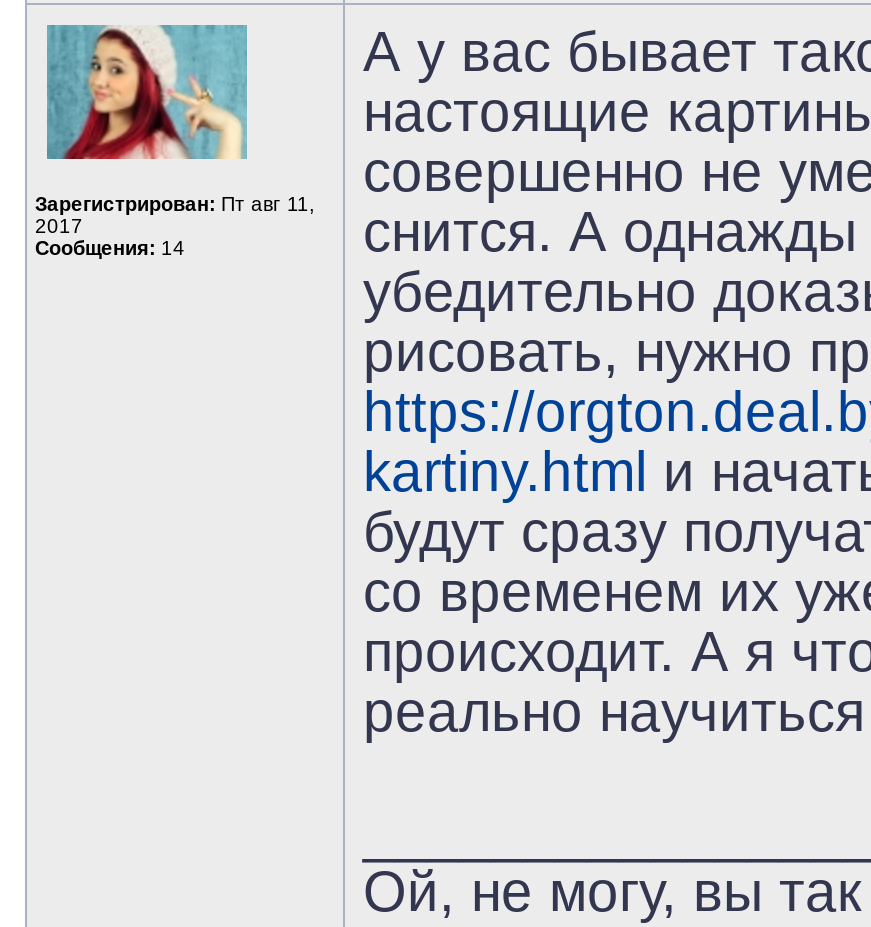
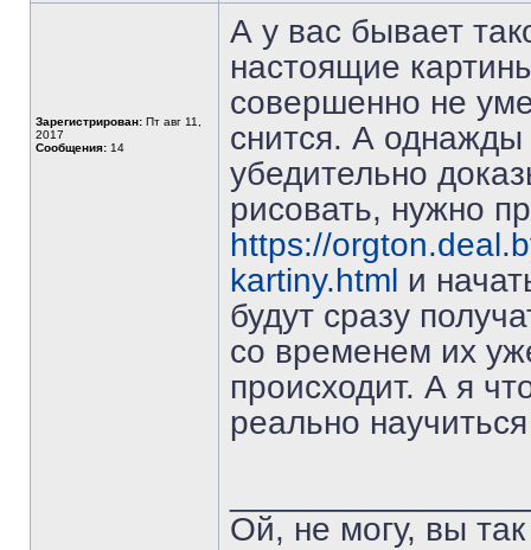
- [image]
